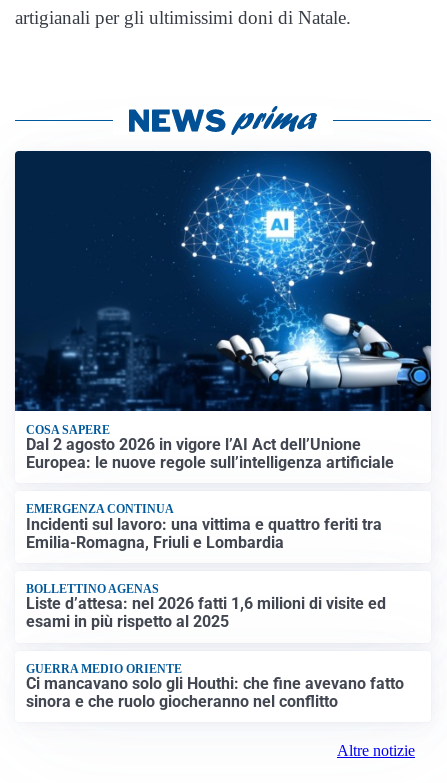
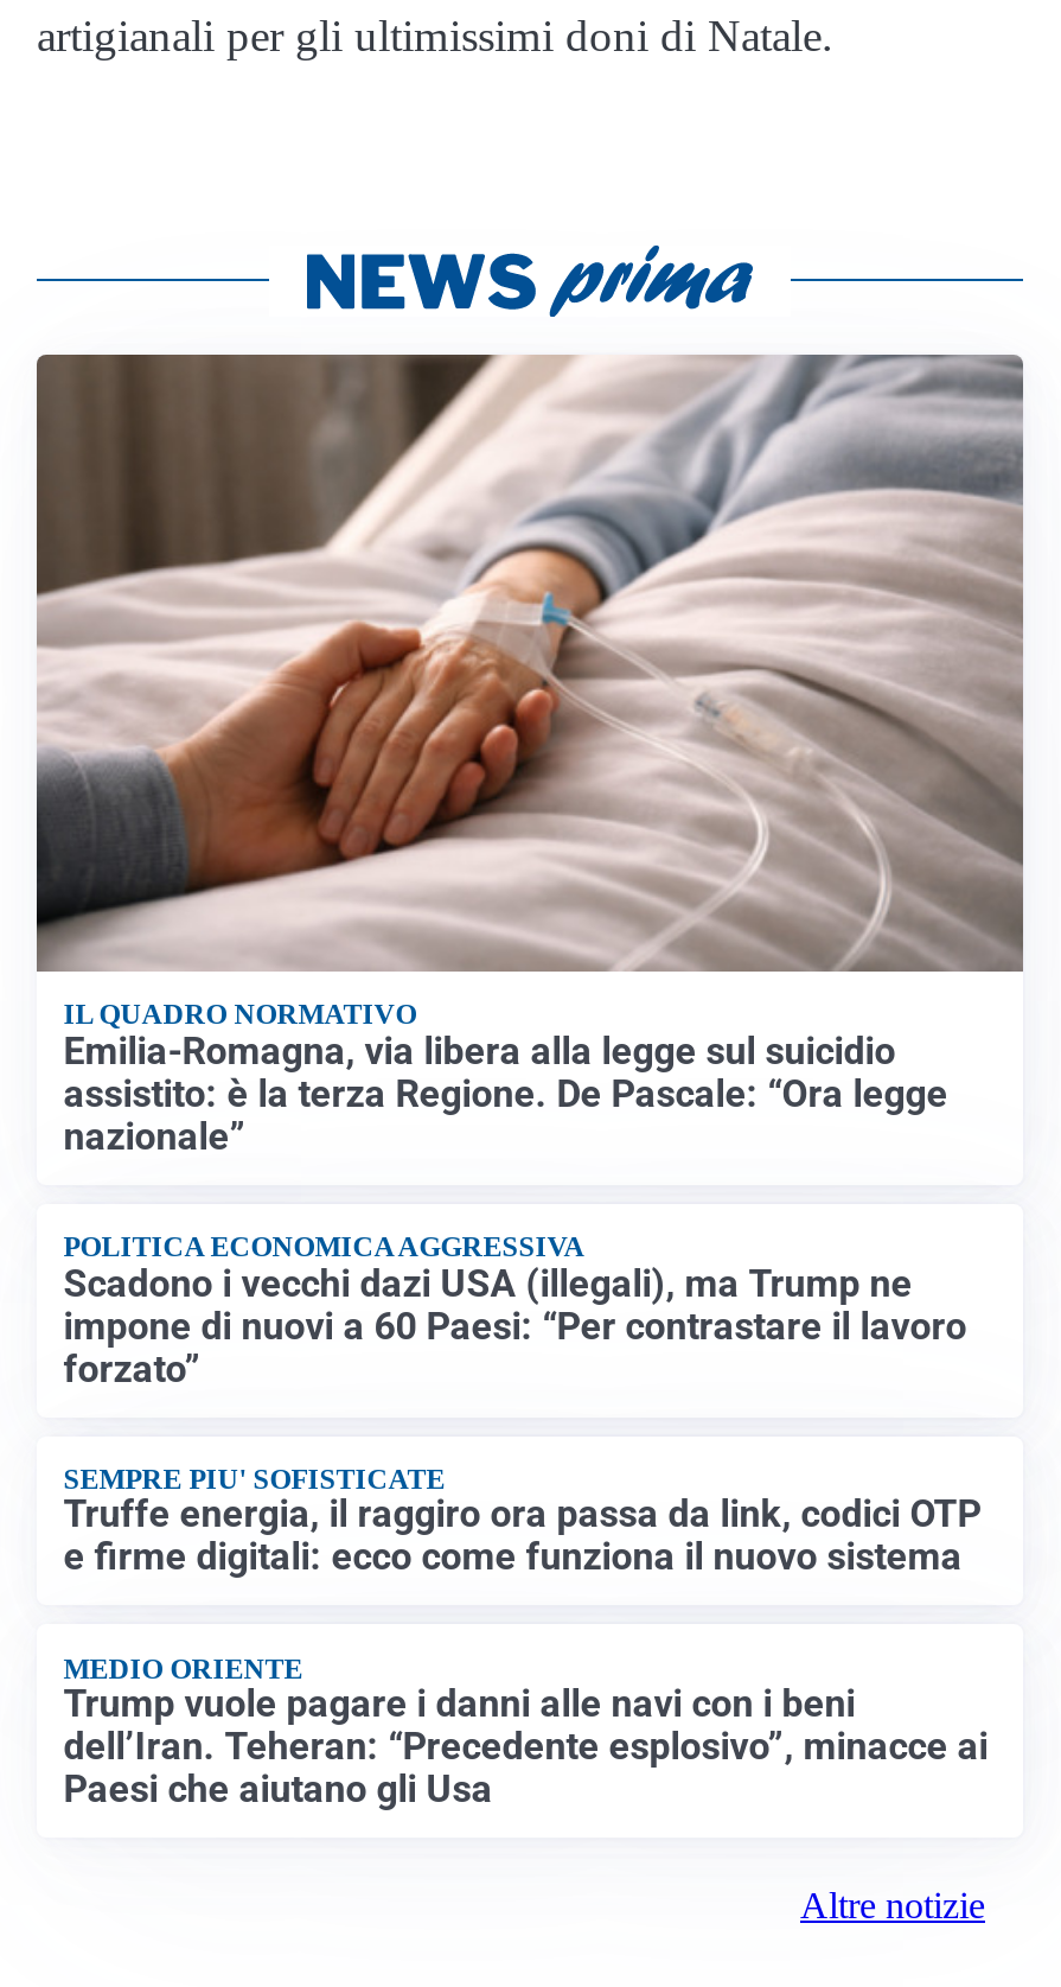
- [image]
- COSA SAPERE
- Dal 2 agosto 2026 in vigore l’AI Act dell’Unione
- Europea: le nuove regole sull’intelligenza artificiale
+ [image]
+ IL QUADRO NORMATIVO
+ Emilia-Romagna, via libera alla legge sul suicidio
+ assistito: è la terza Regione. De Pascale: “Ora legge
+ nazionale”

- EMERGENZA CONTINUA
- Incidenti sul lavoro: una vittima e quattro feriti tra
- Emilia-Romagna, Friuli e Lombardia
+ POLITICA ECONOMICA AGGRESSIVA
+ Scadono i vecchi dazi USA (illegali), ma Trump ne
+ impone di nuovi a 60 Paesi: “Per contrastare il lavoro
+ forzato”

- BOLLETTINO AGENAS
- Liste d’attesa: nel 2026 fatti 1,6 milioni di visite ed
- esami in più rispetto al 2025
+ SEMPRE PIU' SOFISTICATE
+ Truffe energia, il raggiro ora passa da link, codici OTP
+ e firme digitali: ecco come funziona il nuovo sistema

- GUERRA MEDIO ORIENTE
- Ci mancavano solo gli Houthi: che fine avevano fatto
- sinora e che ruolo giocheranno nel conflitto
+ MEDIO ORIENTE
+ Trump vuole pagare i danni alle navi con i beni
+ dell’Iran. Teheran: “Precedente esplosivo”, minacce ai
+ Paesi che aiutano gli Usa
